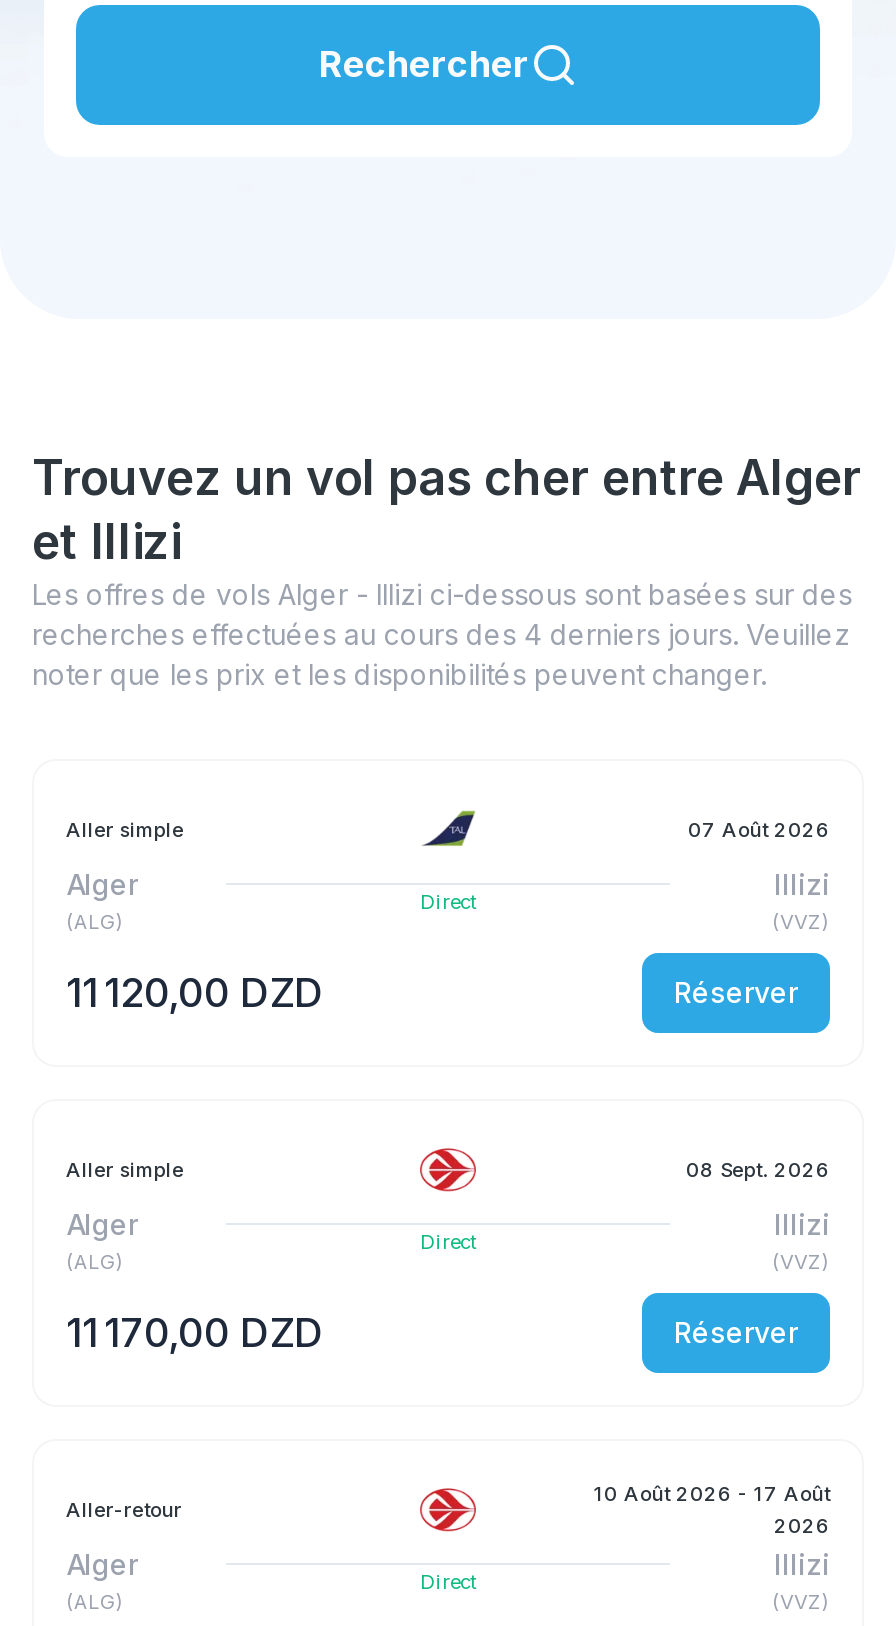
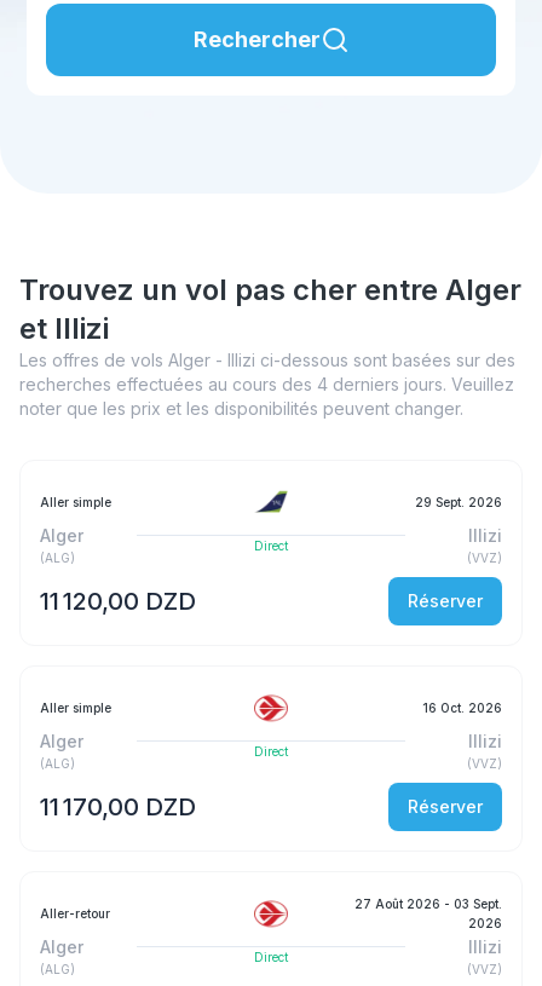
- 07 Août 2026
+ 29 Sept. 2026

- 08 Sept. 2026
+ 16 Oct. 2026

- 10 Août 2026 - 17 Août
+ 27 Août 2026 - 03 Sept.
